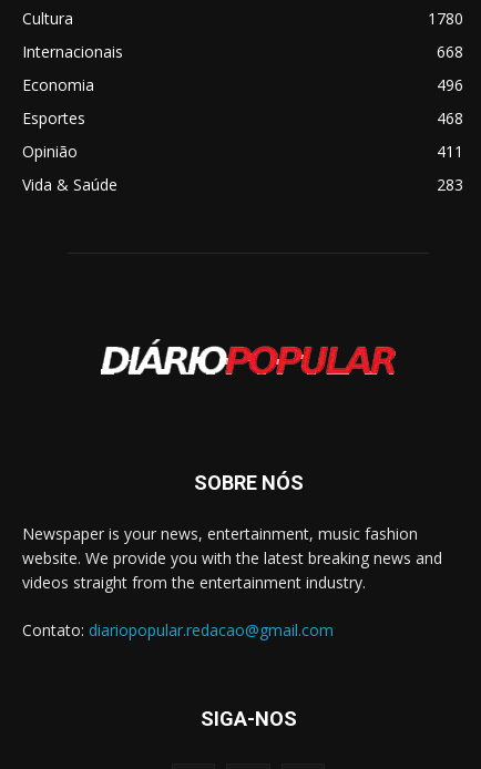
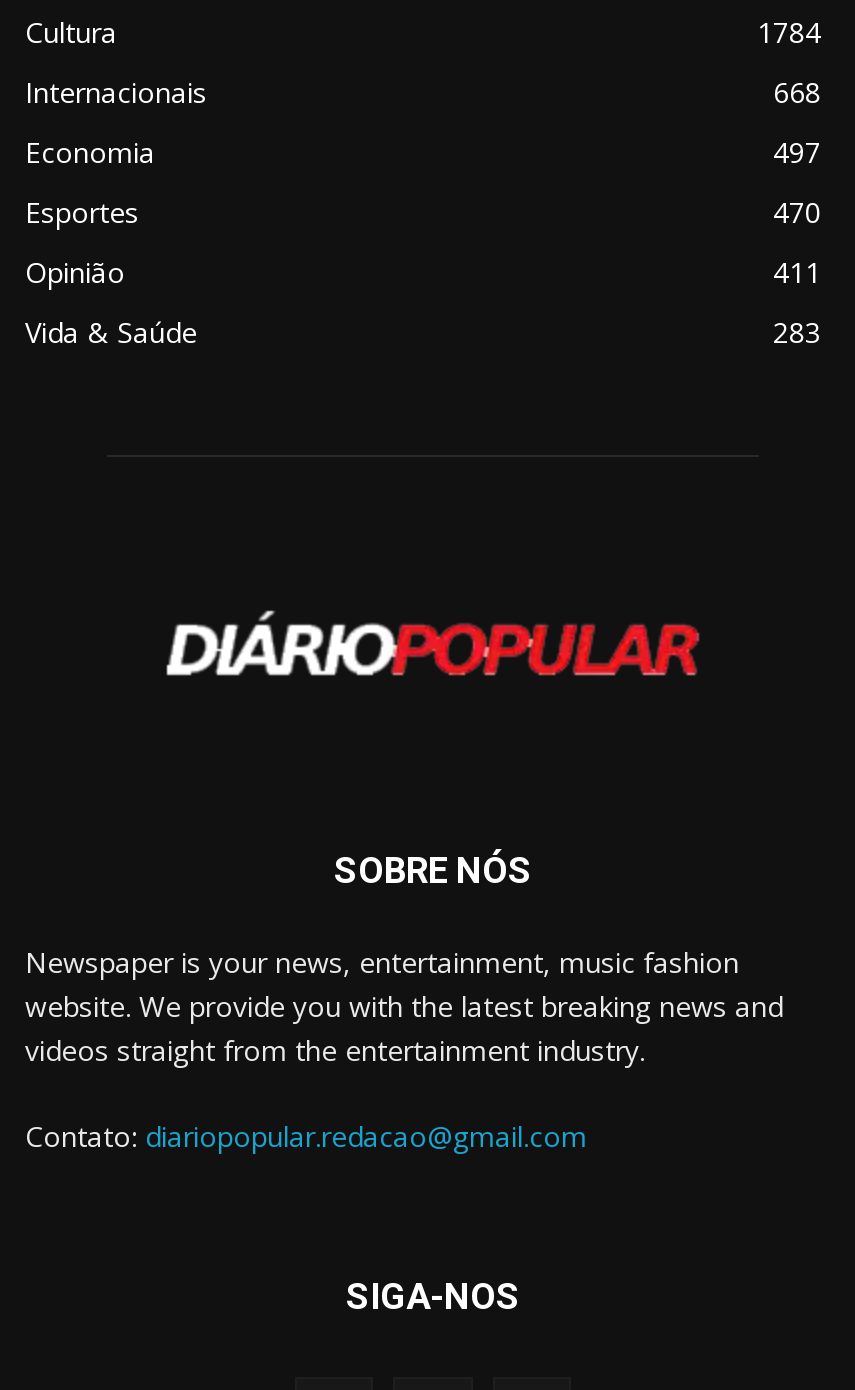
- 1780
+ 1784

- 496
+ 497

- 468
+ 470
